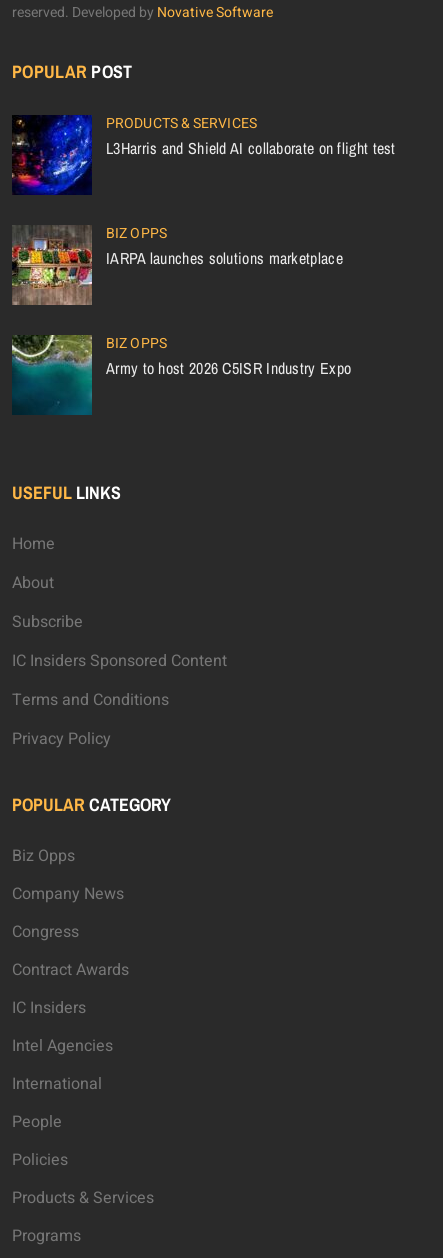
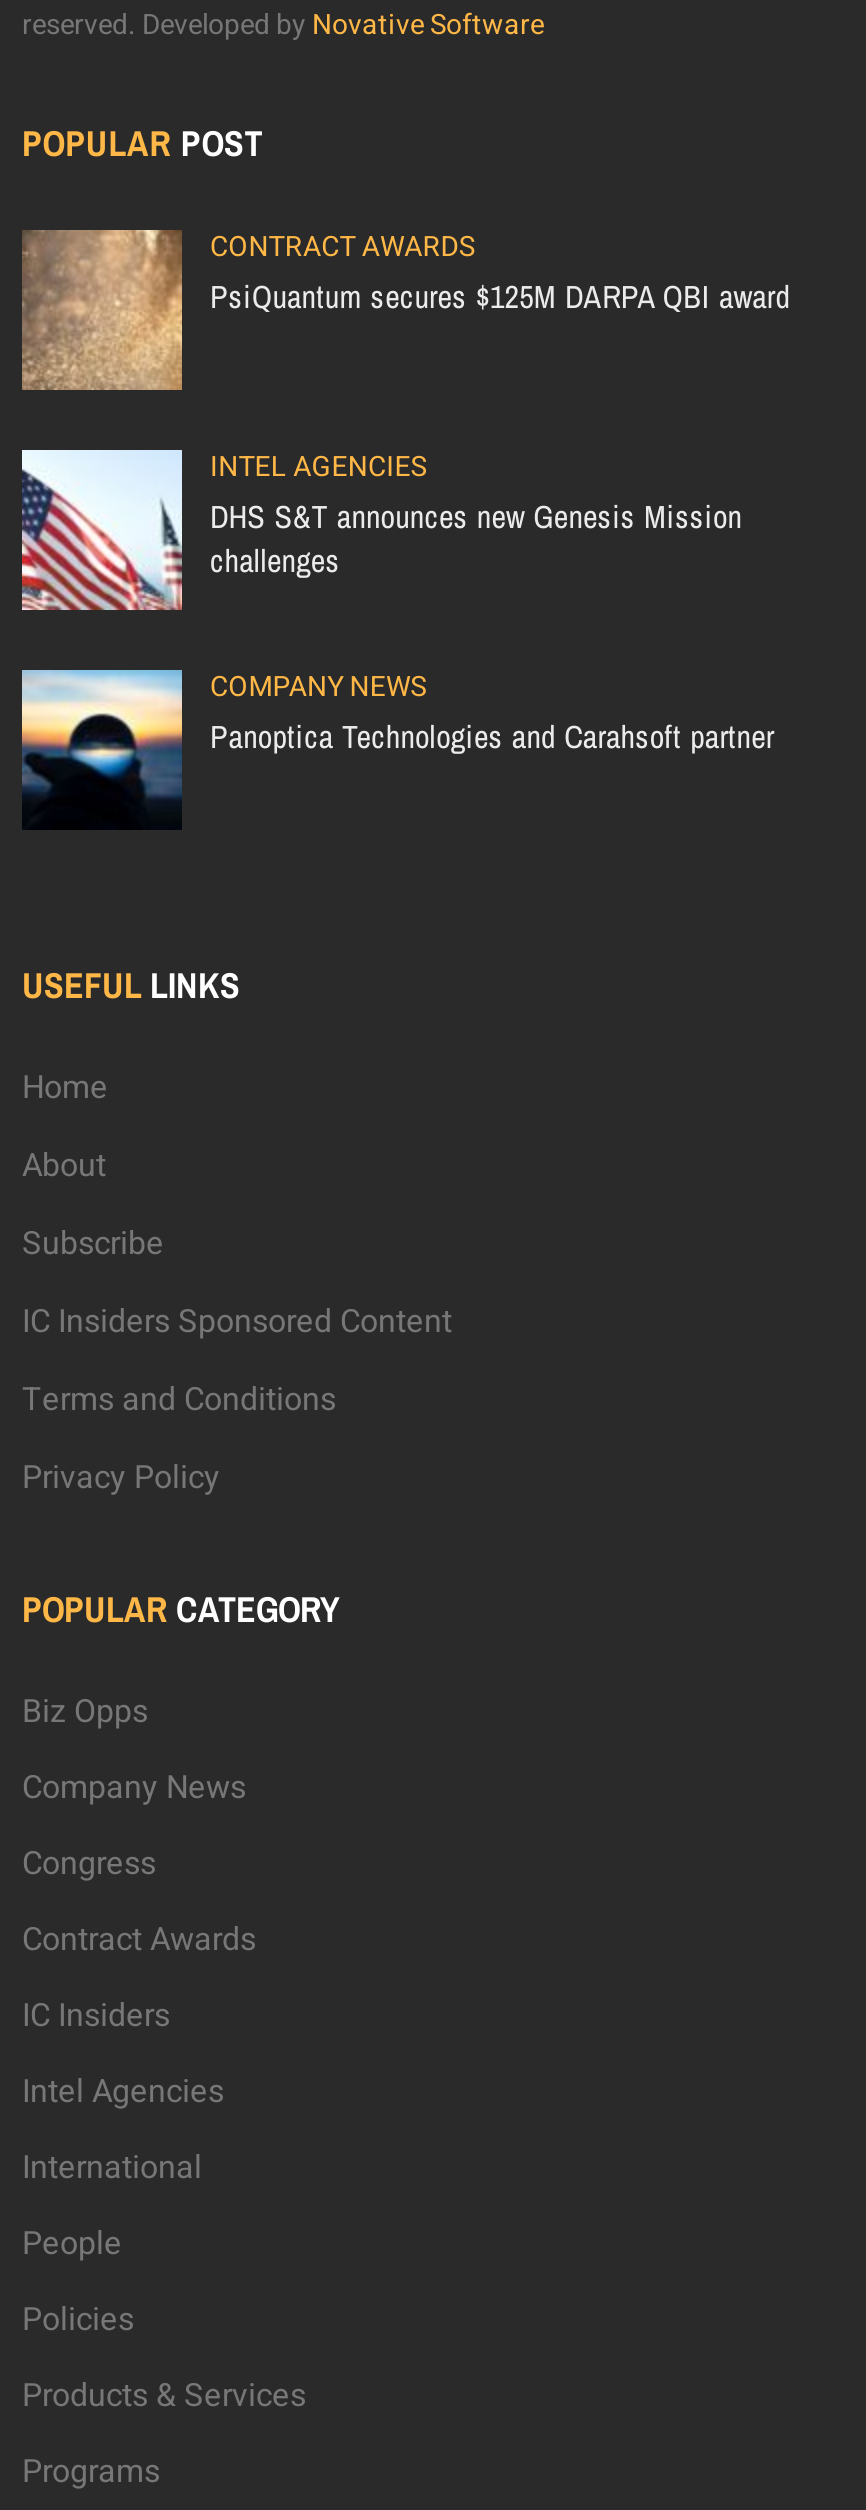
- [image]
- PRODUCTS & SERVICES
- L3Harris and Shield AI collaborate on flight test
+ [image]
+ CONTRACT AWARDS
+ PsiQuantum secures $125M DARPA QBI award

- [image]
- BIZ OPPS
- IARPA launches solutions marketplace
+ [image]
+ INTEL AGENCIES
+ DHS S&T announces new Genesis Mission
+ challenges

- [image]
- BIZ OPPS
- Army to host 2026 C5ISR Industry Expo
+ [image]
+ COMPANY NEWS
+ Panoptica Technologies and Carahsoft partner
